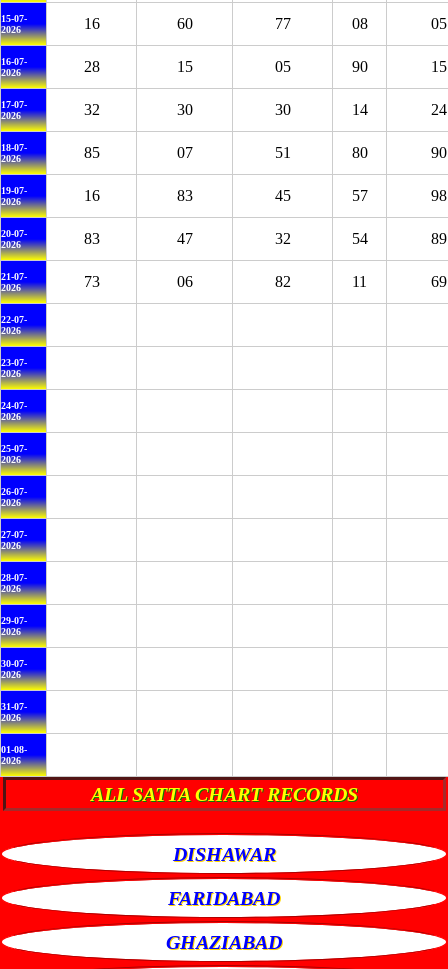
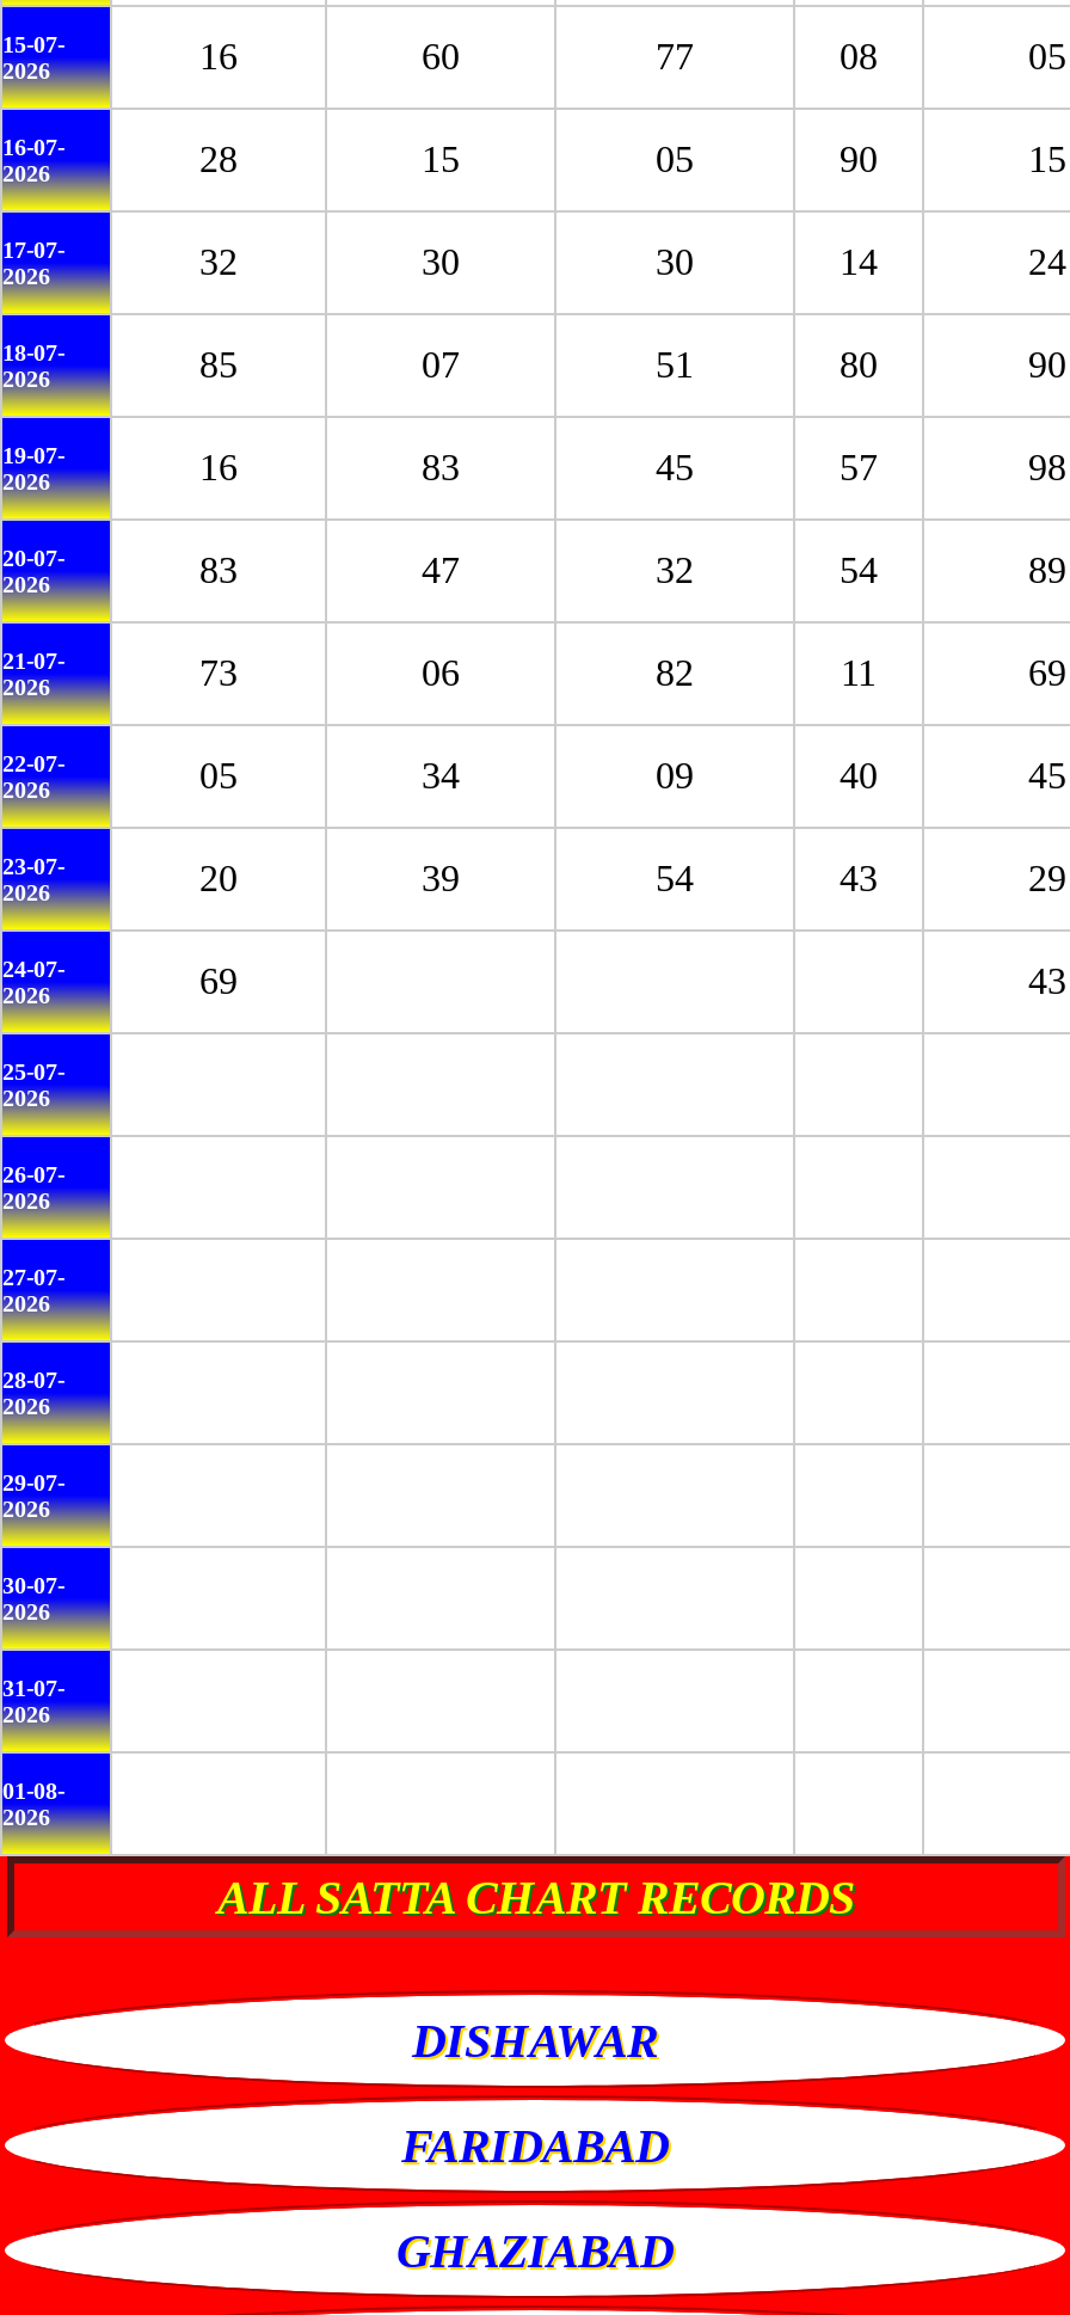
+ 05
+ 34
+ 09
+ 40
+ 45

+ 20
+ 39
+ 54
+ 43
+ 29

+ 69
+ 43
